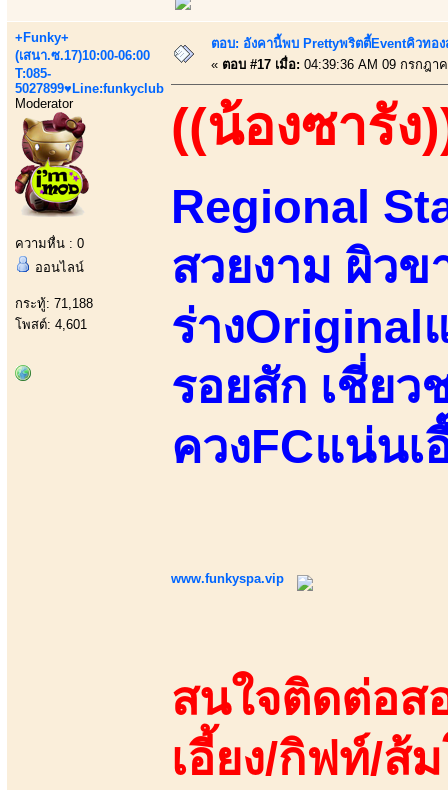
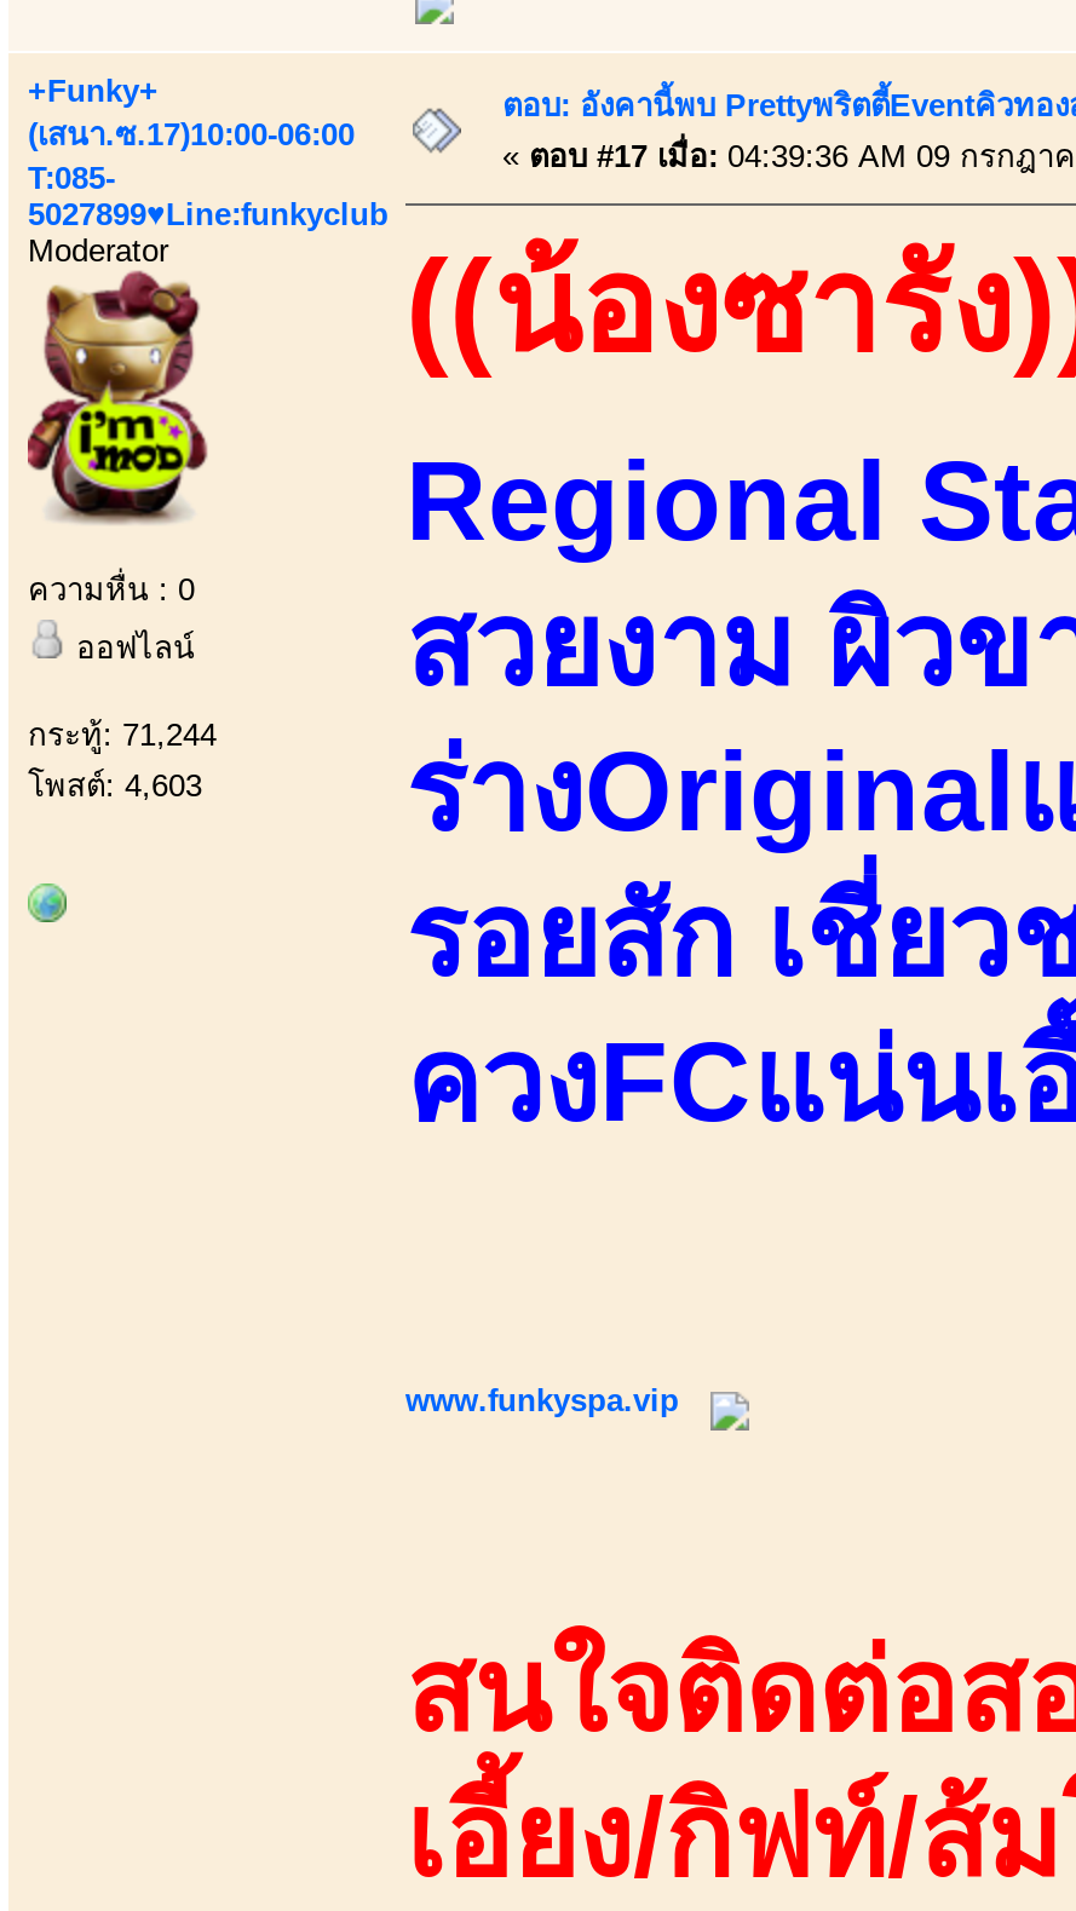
- ออนไลน์
+ ออฟไลน์

- กระทู้: 71,188
+ กระทู้: 71,244

- โพสต์: 4,601
+ โพสต์: 4,603
